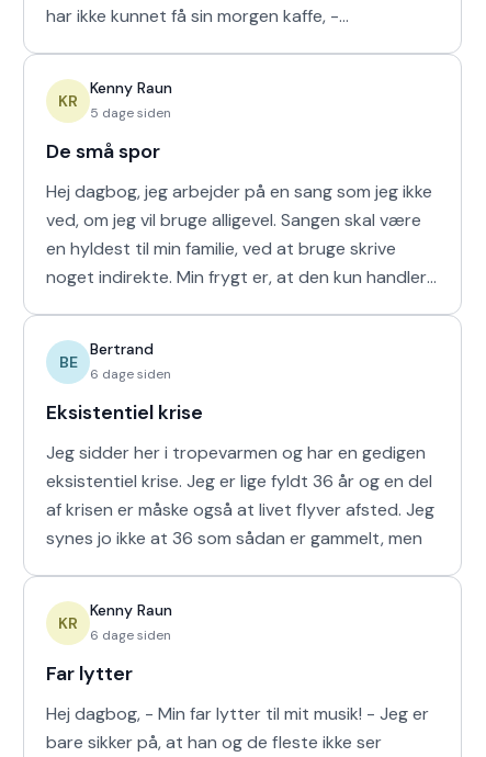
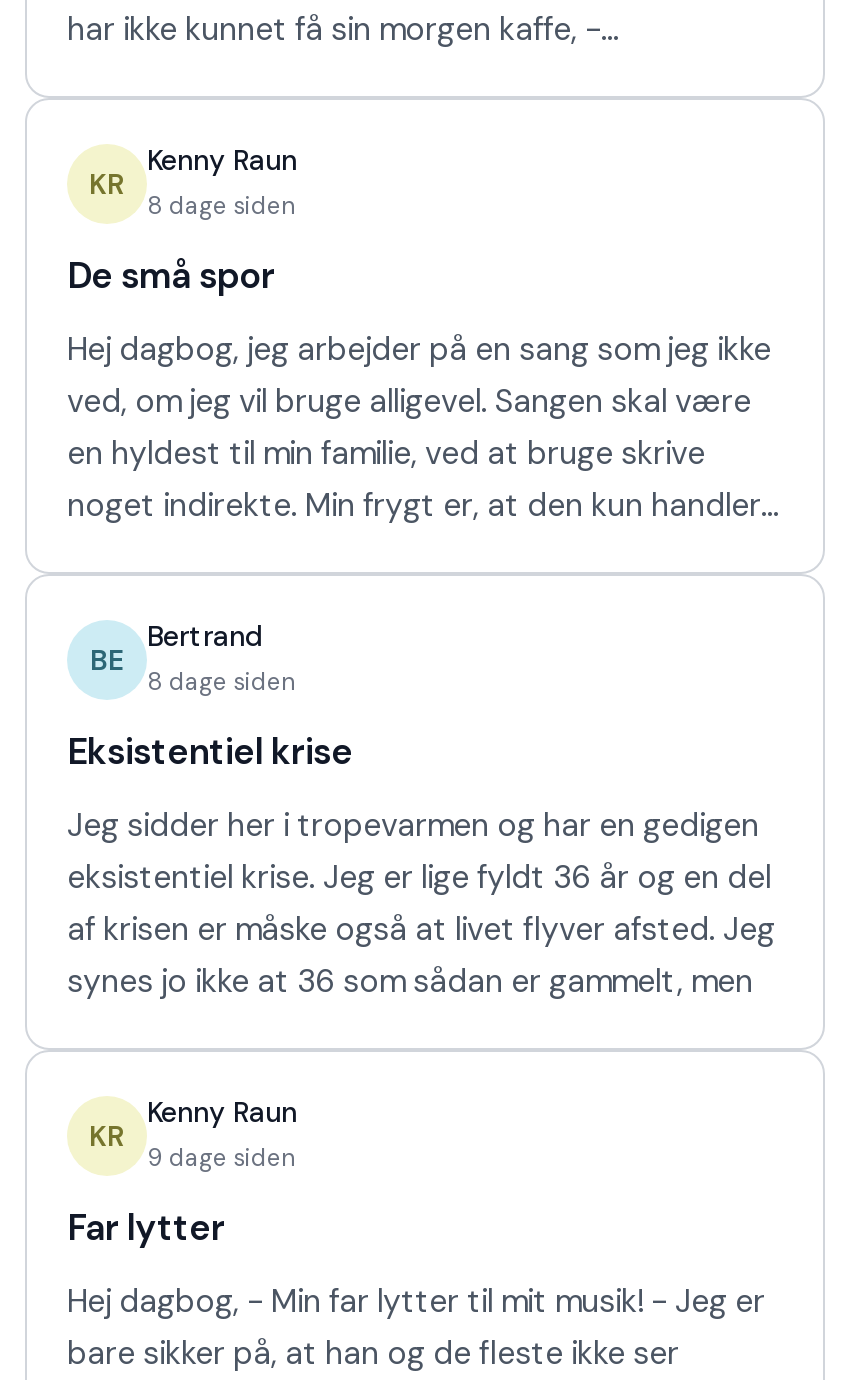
- 5 dage siden
+ 8 dage siden

- 6 dage siden
+ 8 dage siden

- 6 dage siden
+ 9 dage siden
